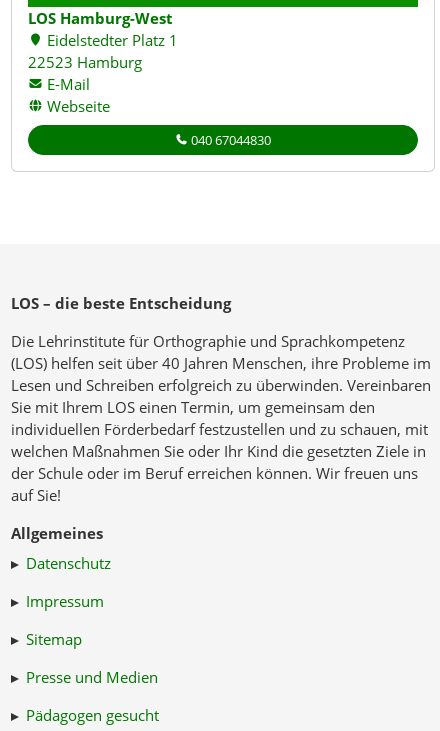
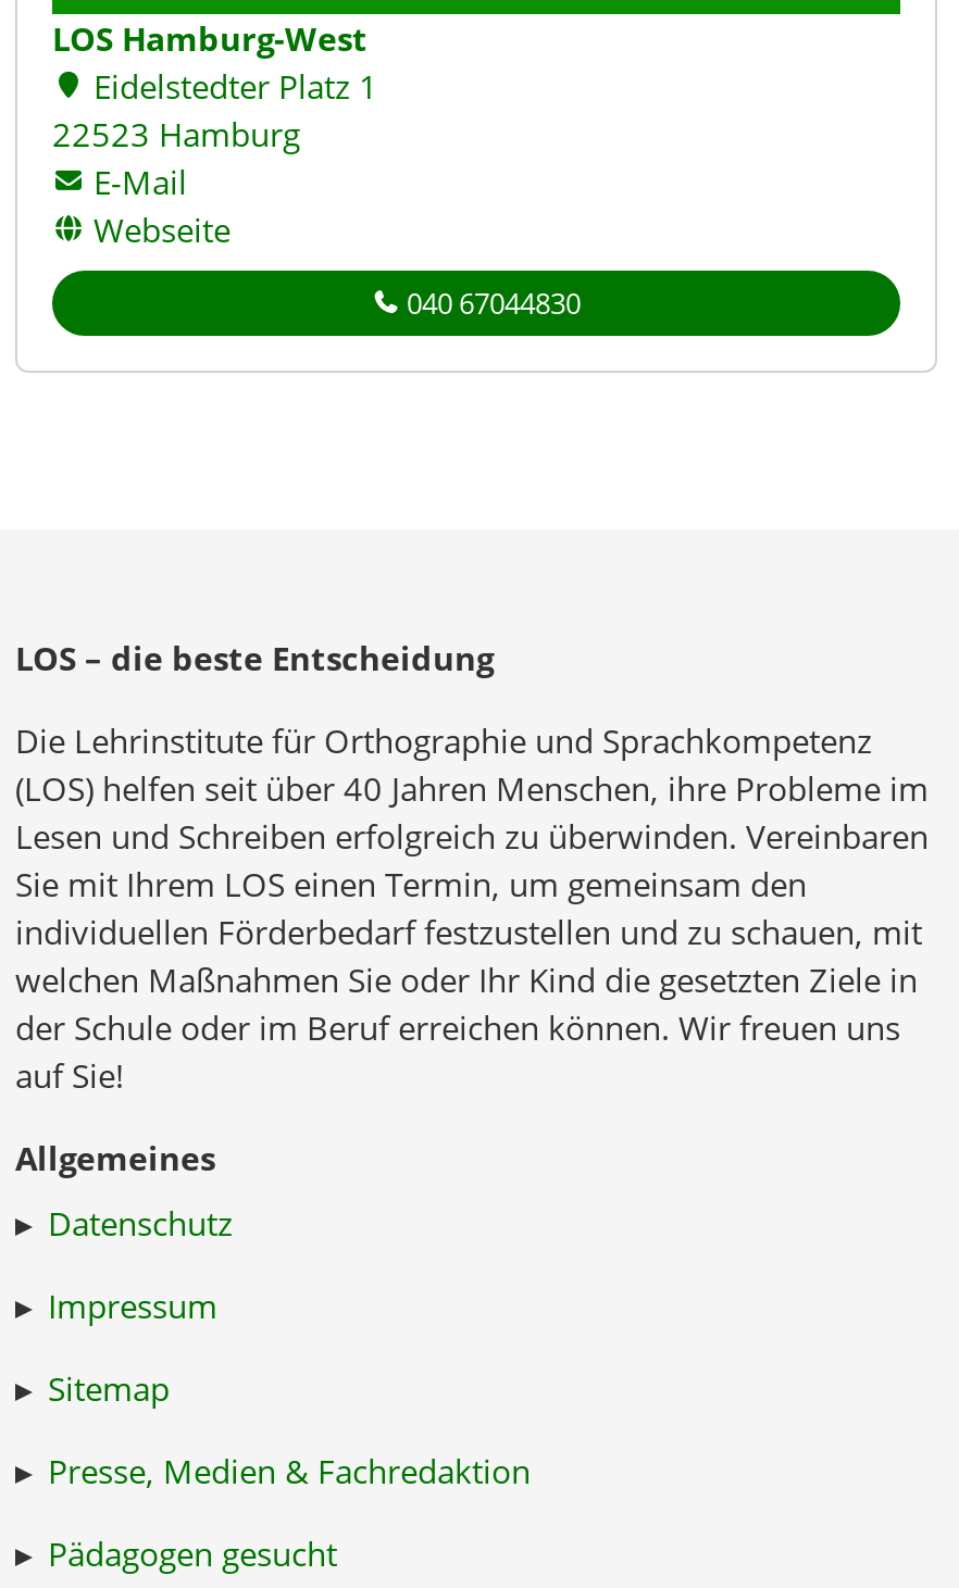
- Presse und Medien
+ Presse, Medien & Fachredaktion
